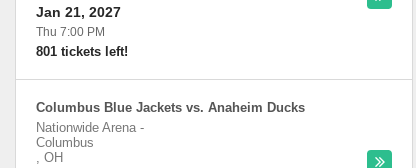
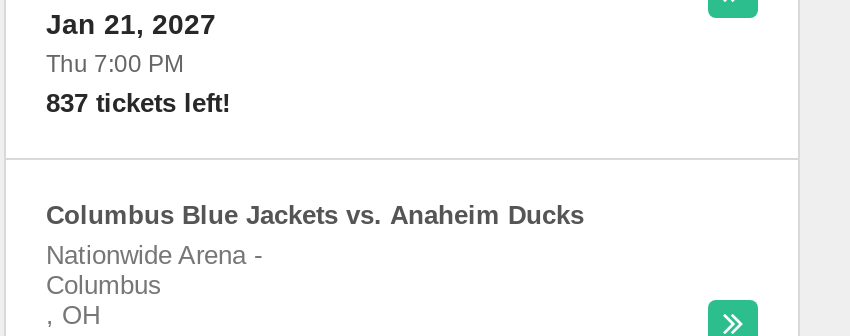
- 801 tickets left!
+ 837 tickets left!
